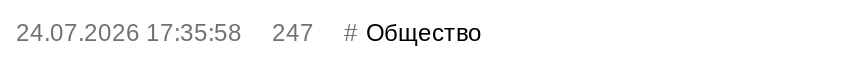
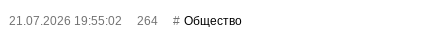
- 24.07.2026 17:35:58
- 247
+ 21.07.2026 19:55:02
+ 264
